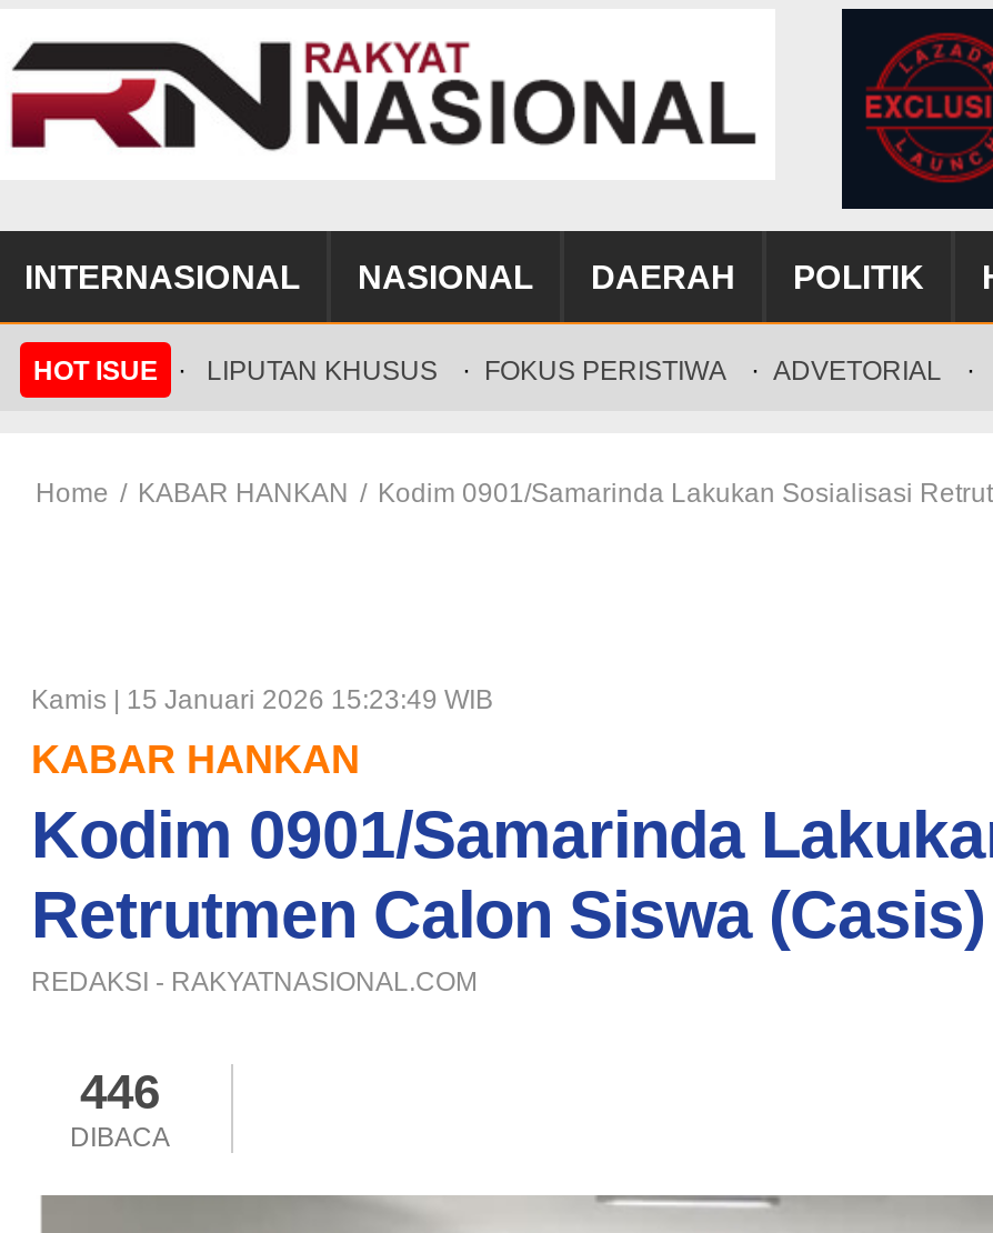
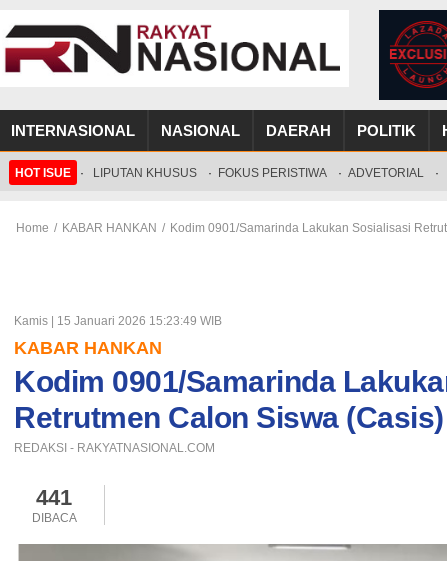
- 446
+ 441
